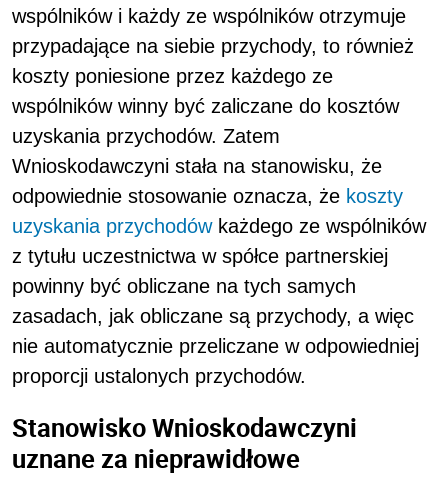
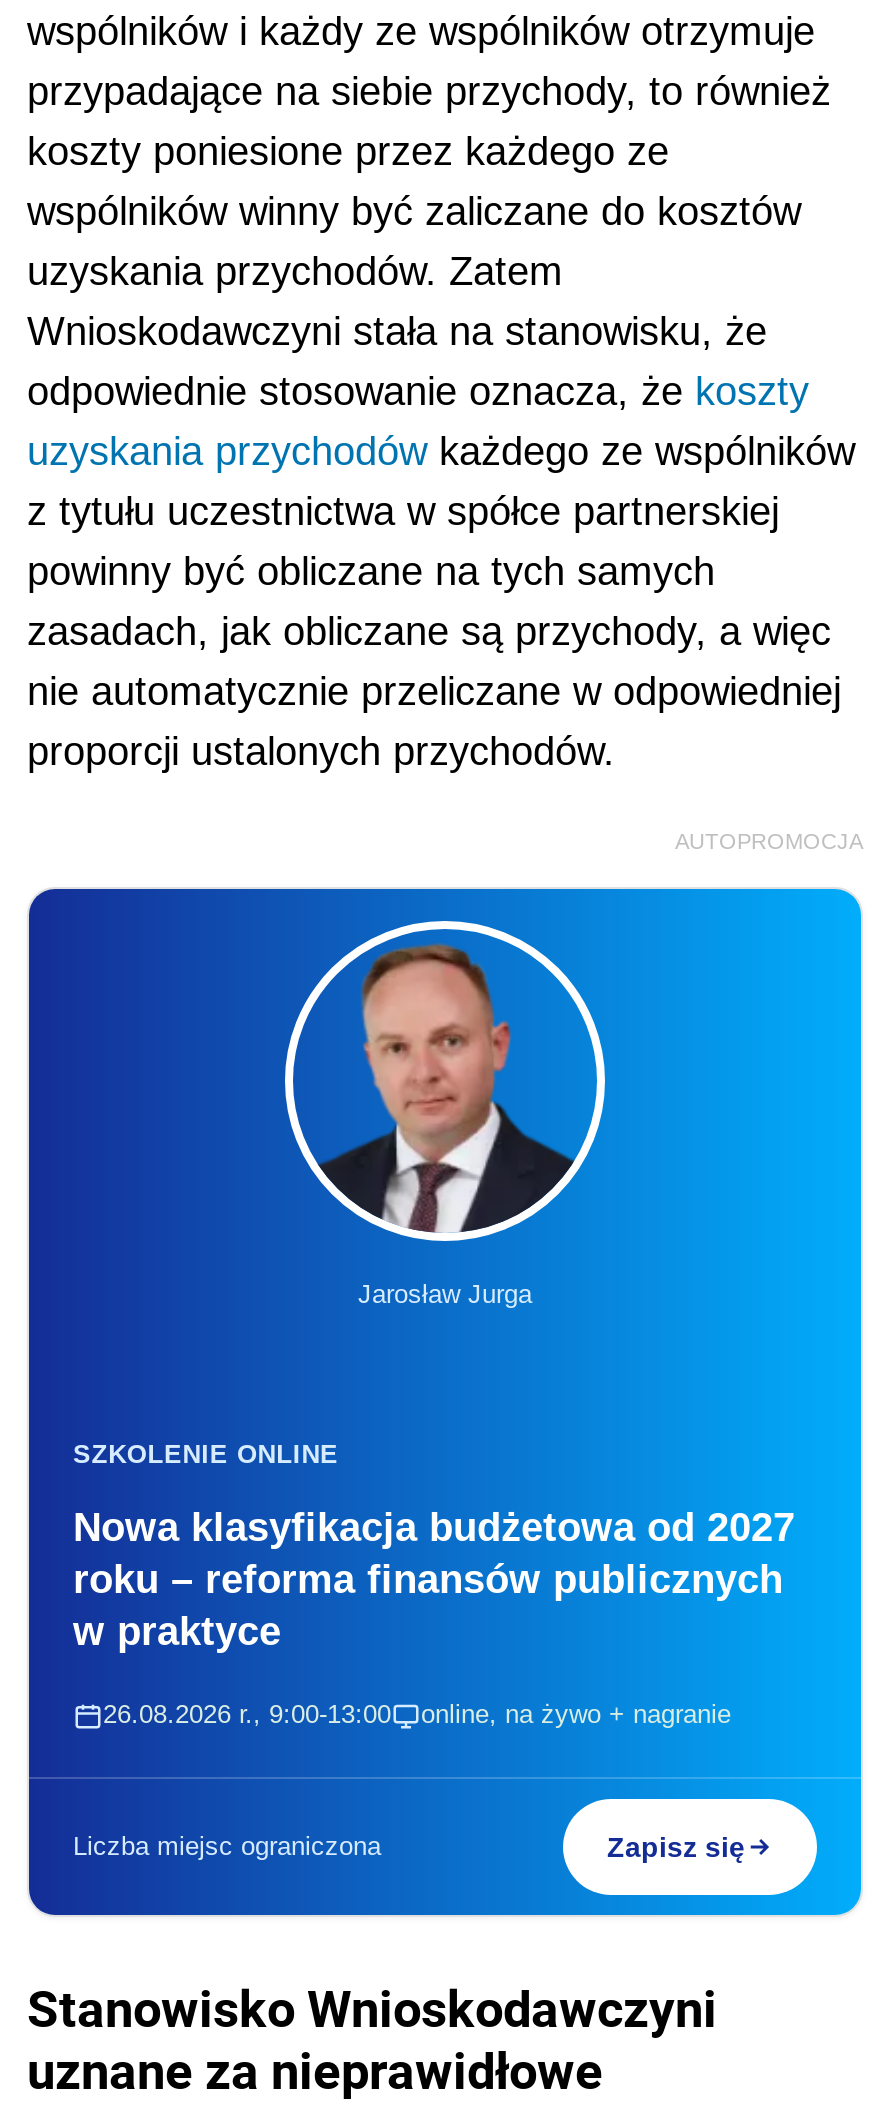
+ [image]
+ Jarosław Jurga

+ SZKOLENIE ONLINE
+ Nowa klasyfikacja budżetowa od 2027
+ roku – reforma finansów publicznych
+ w praktyce
+ 26.08.2026 r., 9:00-13:00
+ online, na żywo + nagranie

+ Liczba miejsc ograniczona
+ Zapisz się

+ AUTOPROMOCJA
